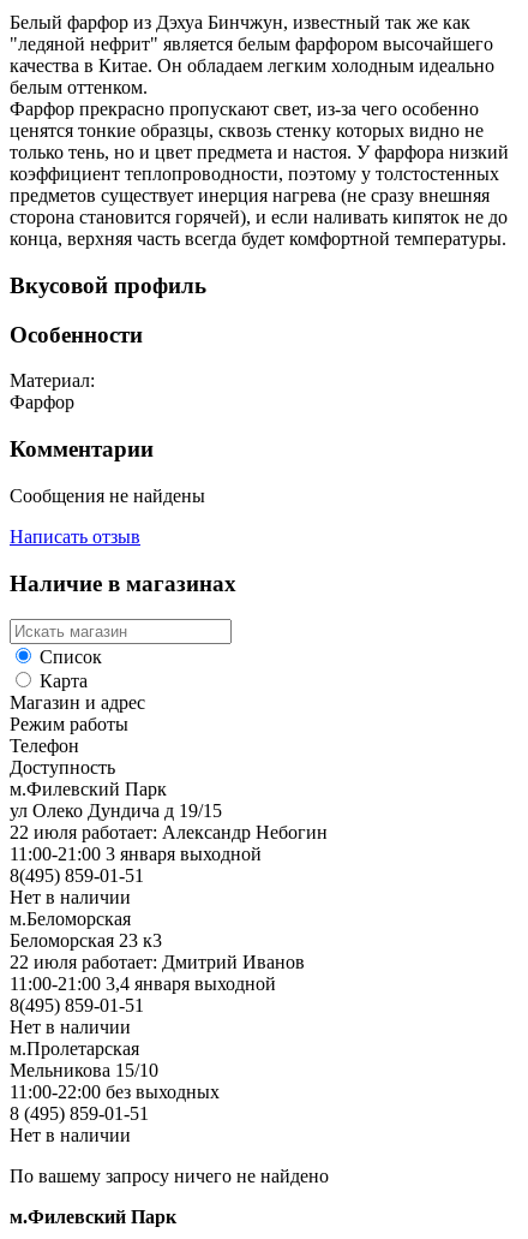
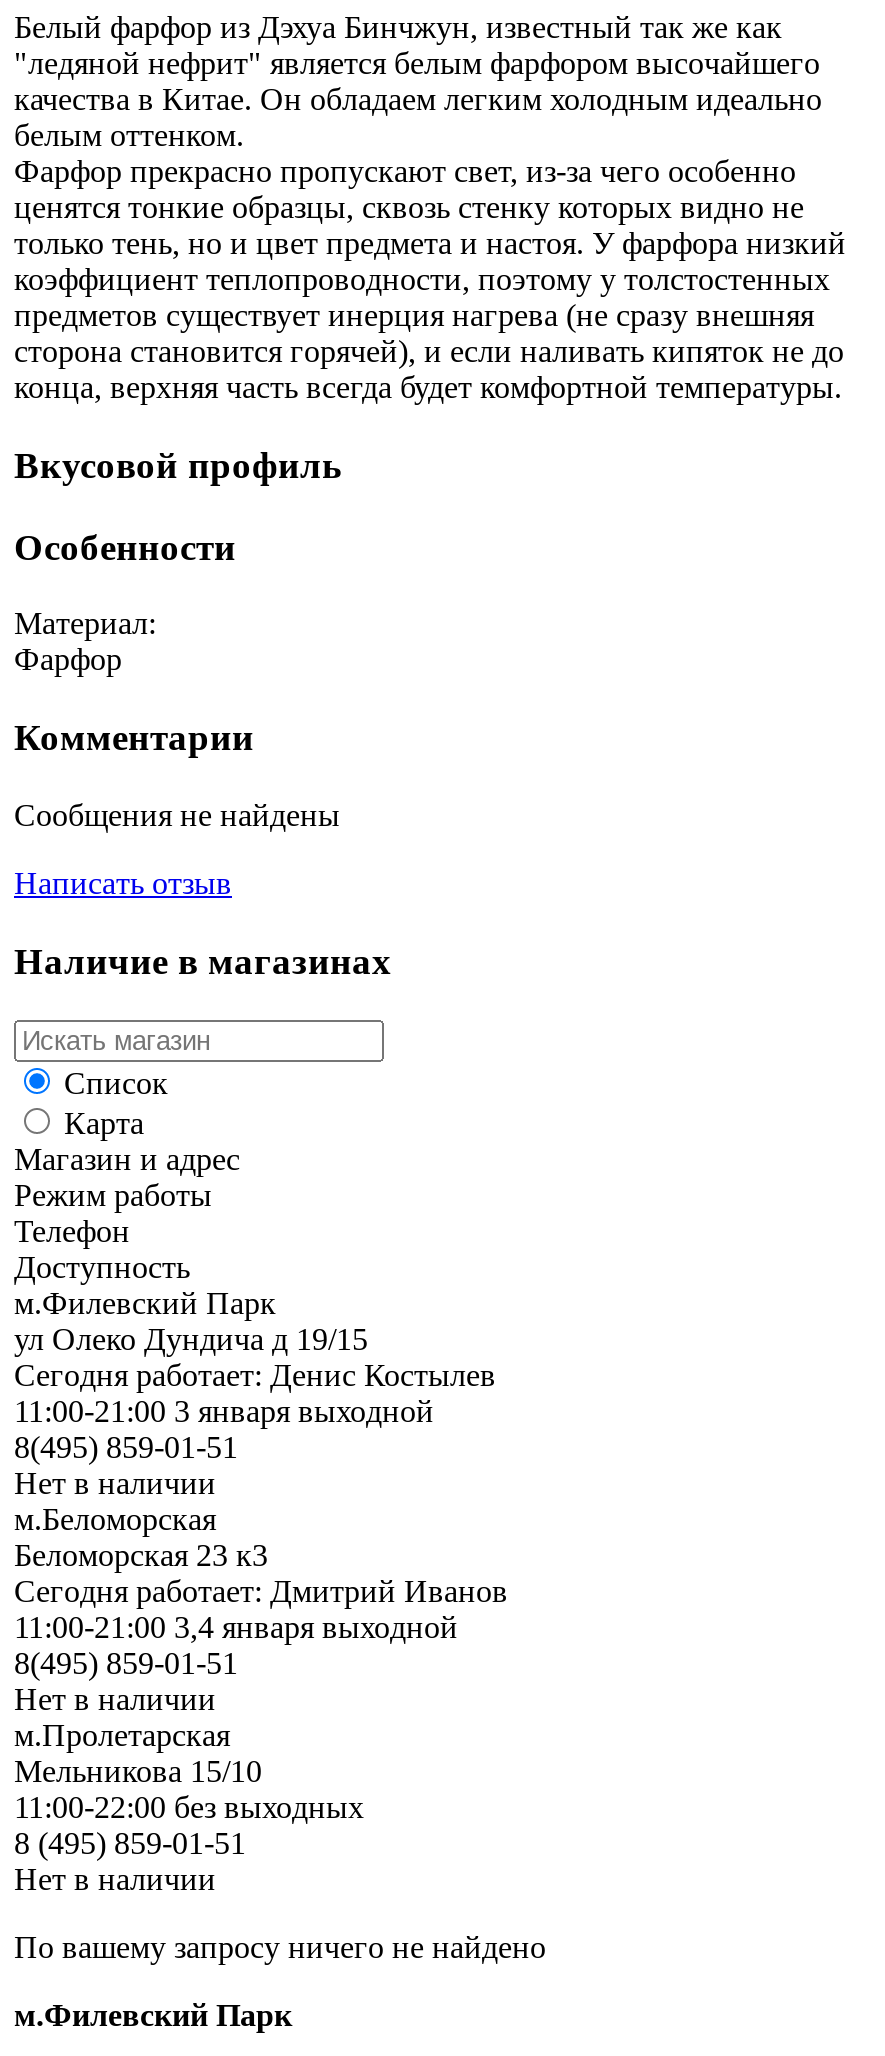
- 22 июля работает: Александр Небогин
+ Сегодня работает: Денис Костылев

- 22 июля работает: Дмитрий Иванов
+ Сегодня работает: Дмитрий Иванов
